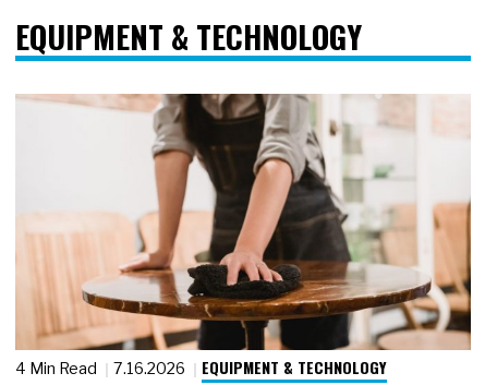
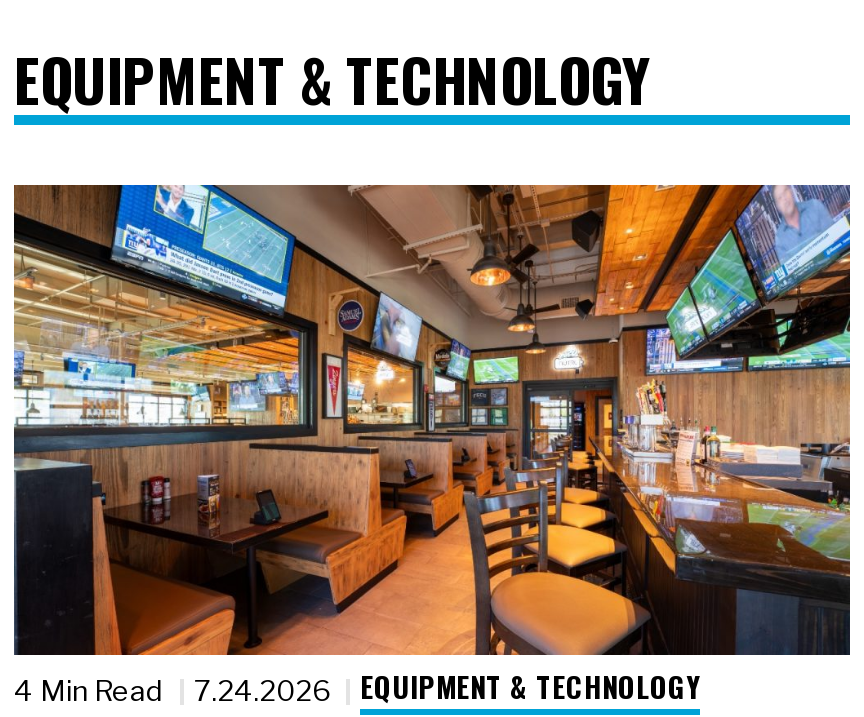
- [image]
- 4 Min Read 7.16.2026 EQUIPMENT & TECHNOLOGY
+ [image]
+ 4 Min Read 7.24.2026 EQUIPMENT & TECHNOLOGY
